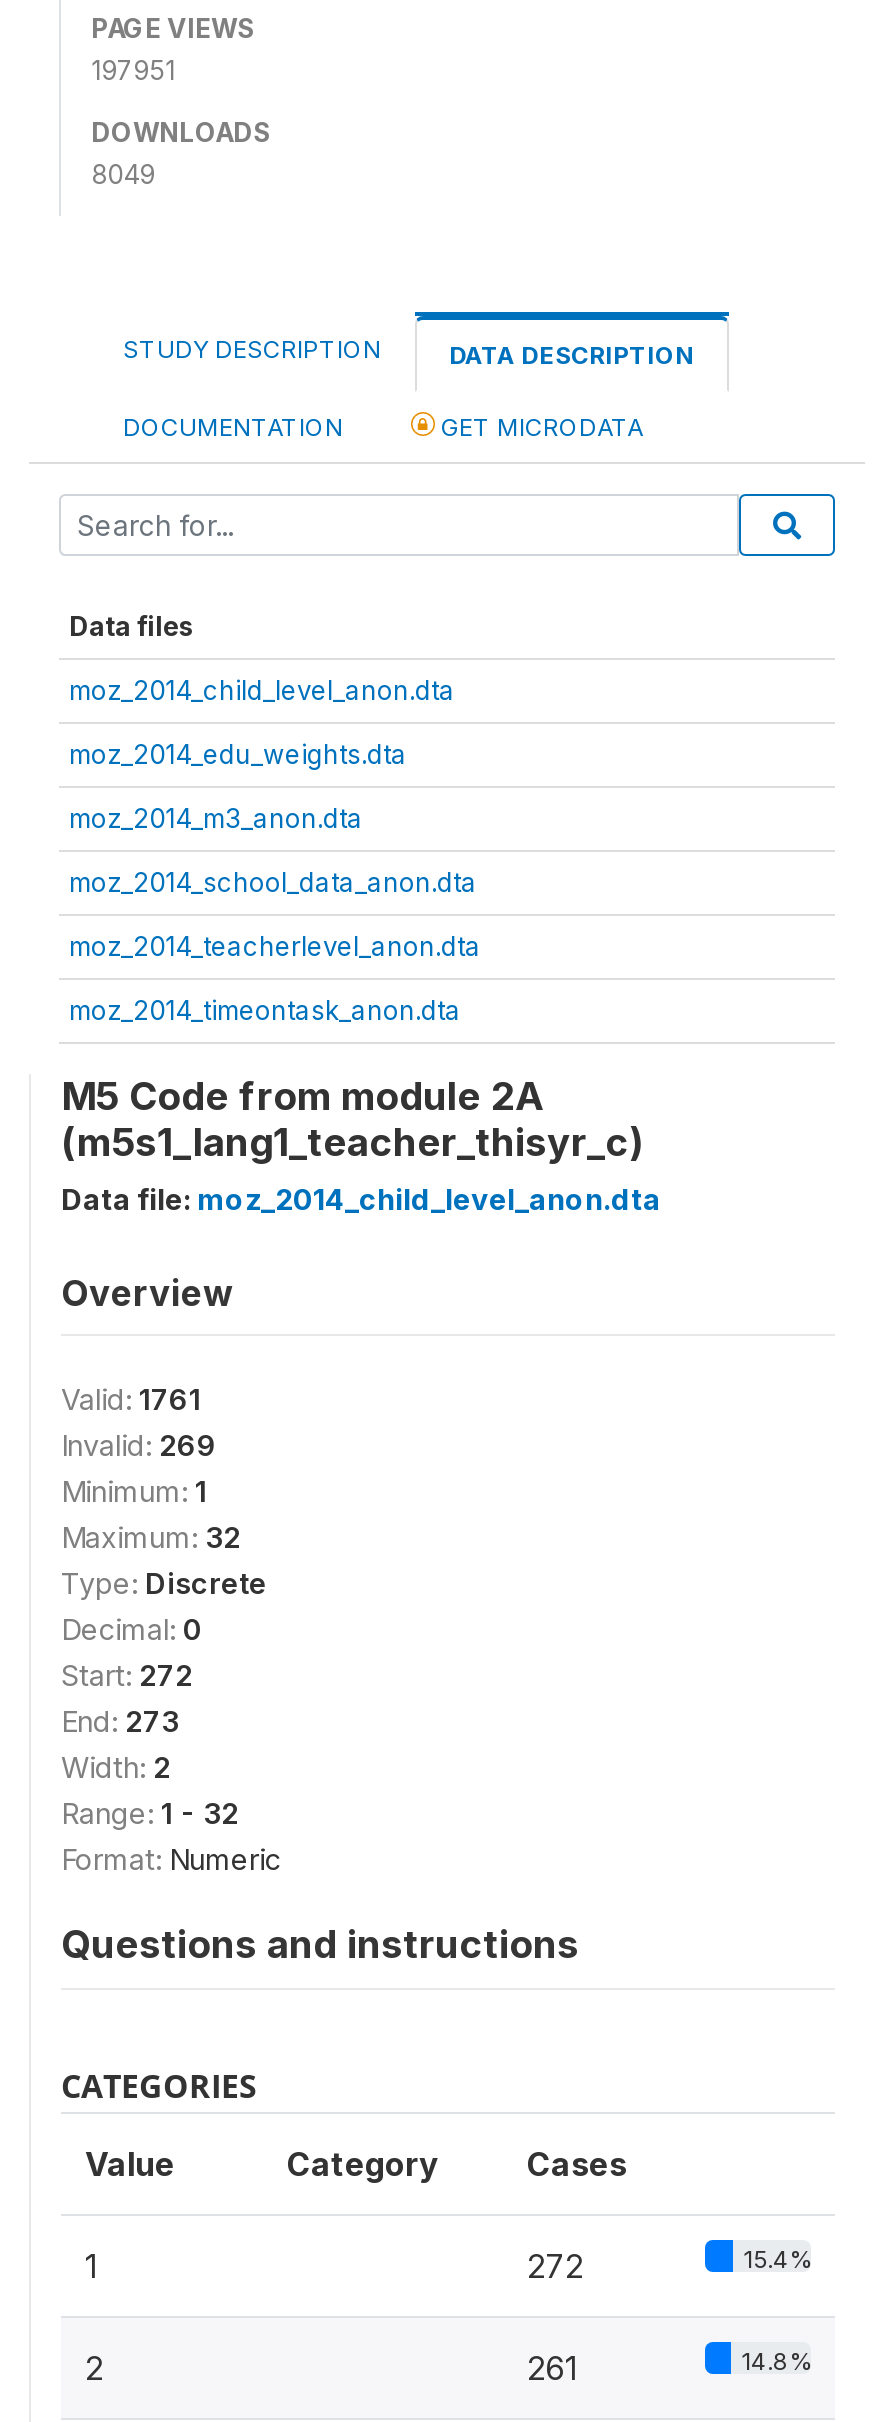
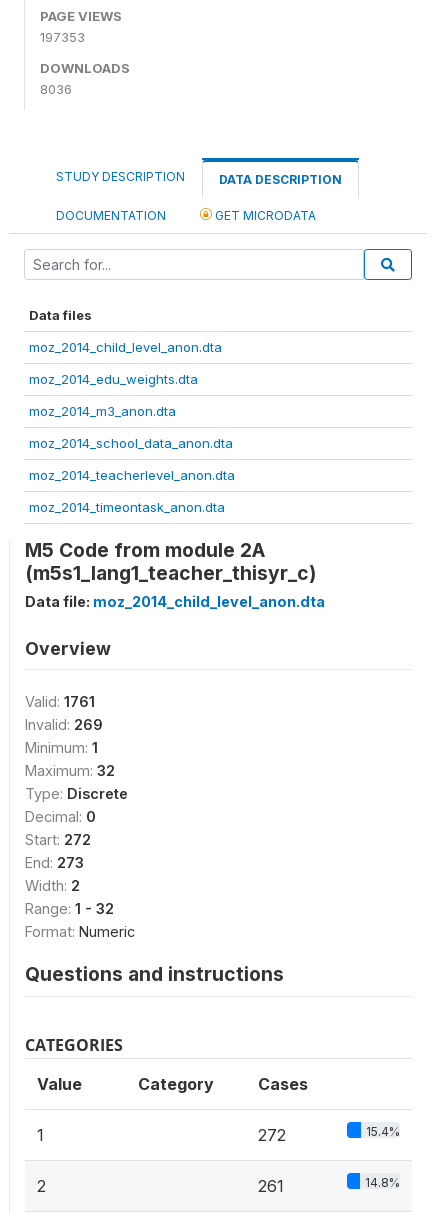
- 197951
+ 197353

- 8049
+ 8036
